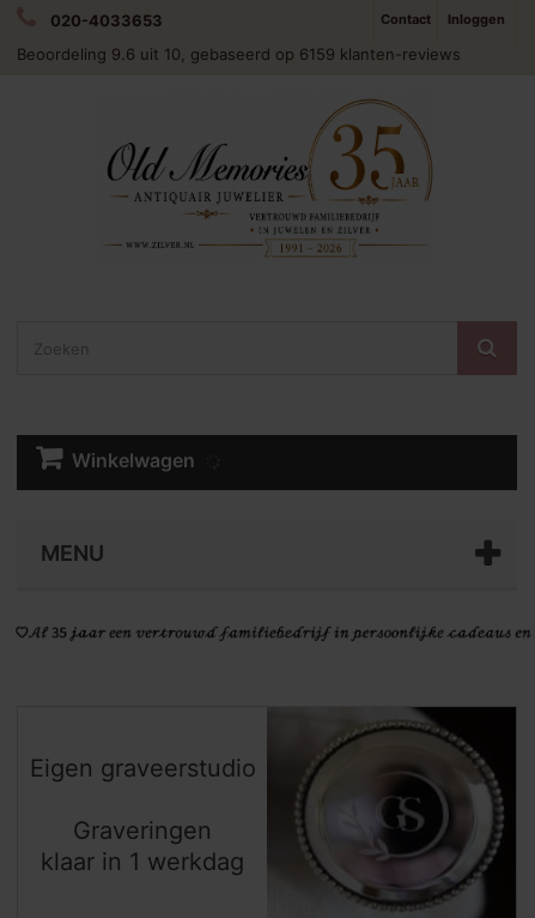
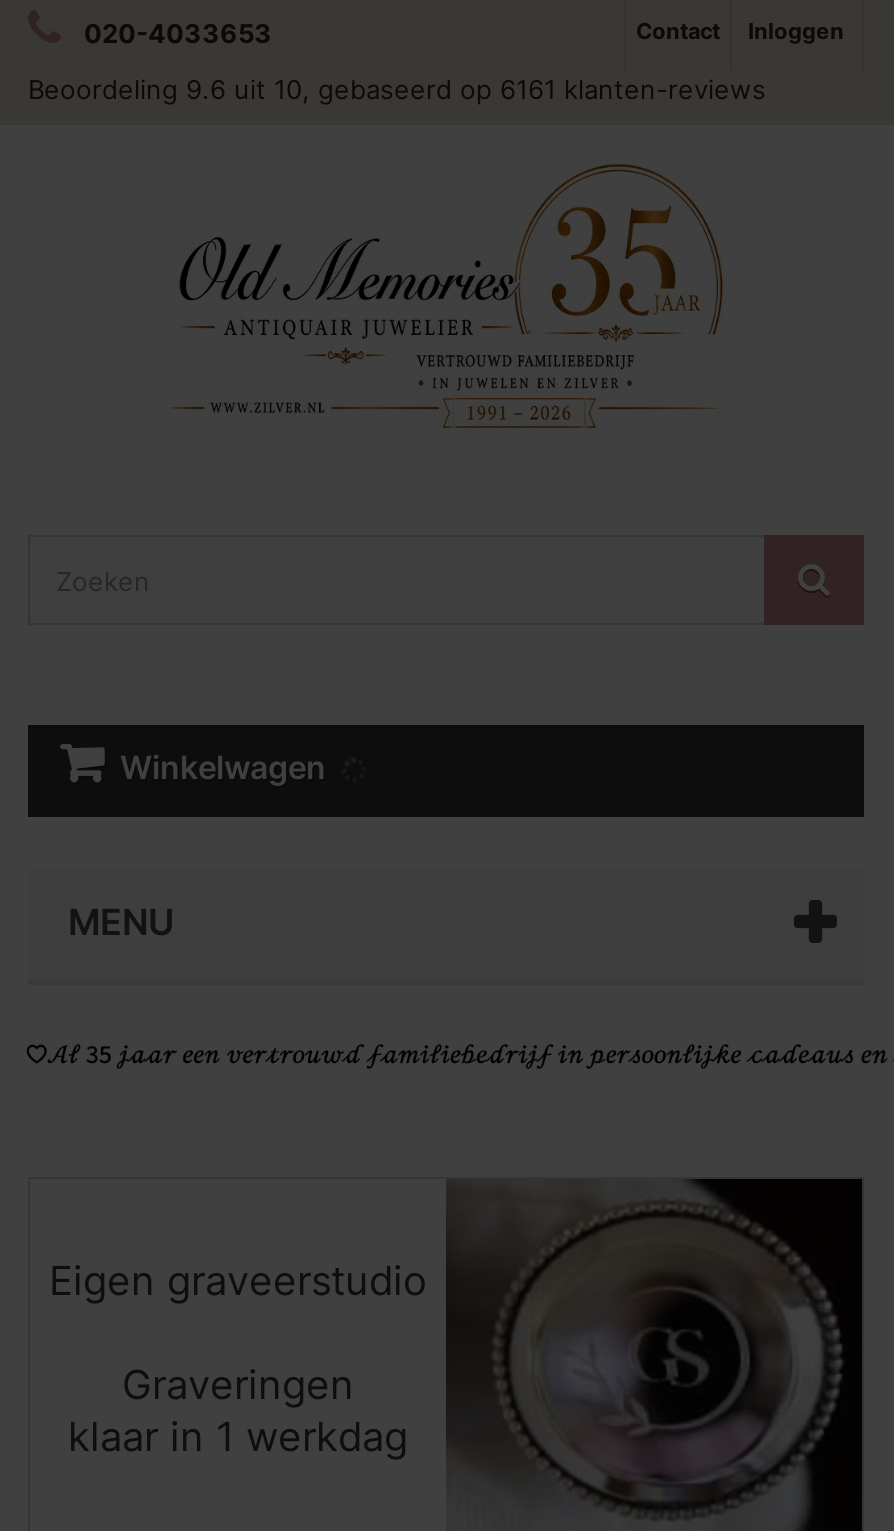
- Beoordeling 9.6 uit 10, gebaseerd op 6159 klanten-reviews
+ Beoordeling 9.6 uit 10, gebaseerd op 6161 klanten-reviews
